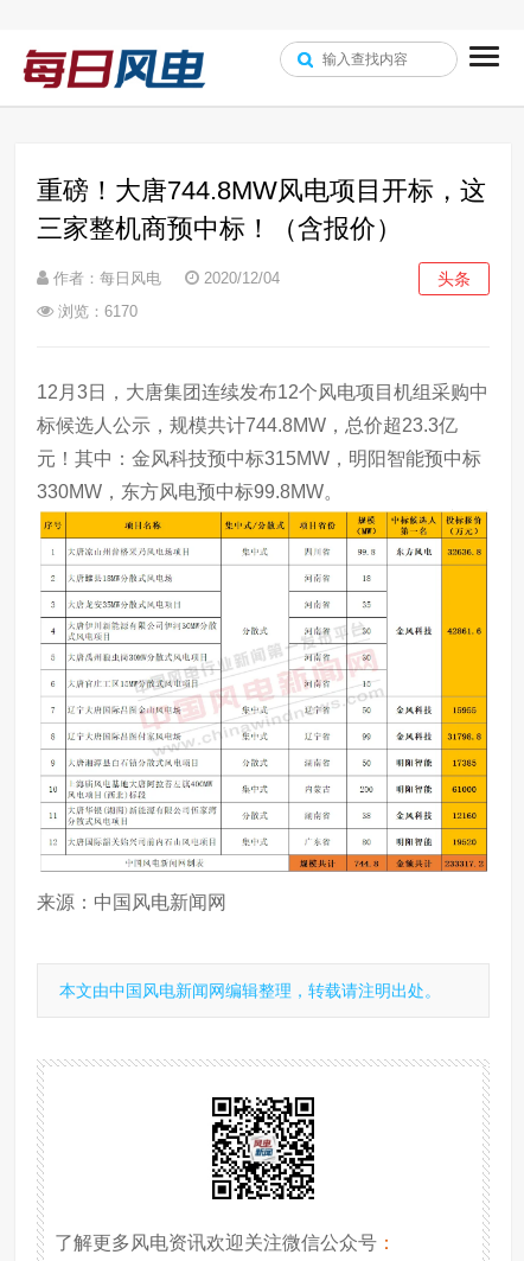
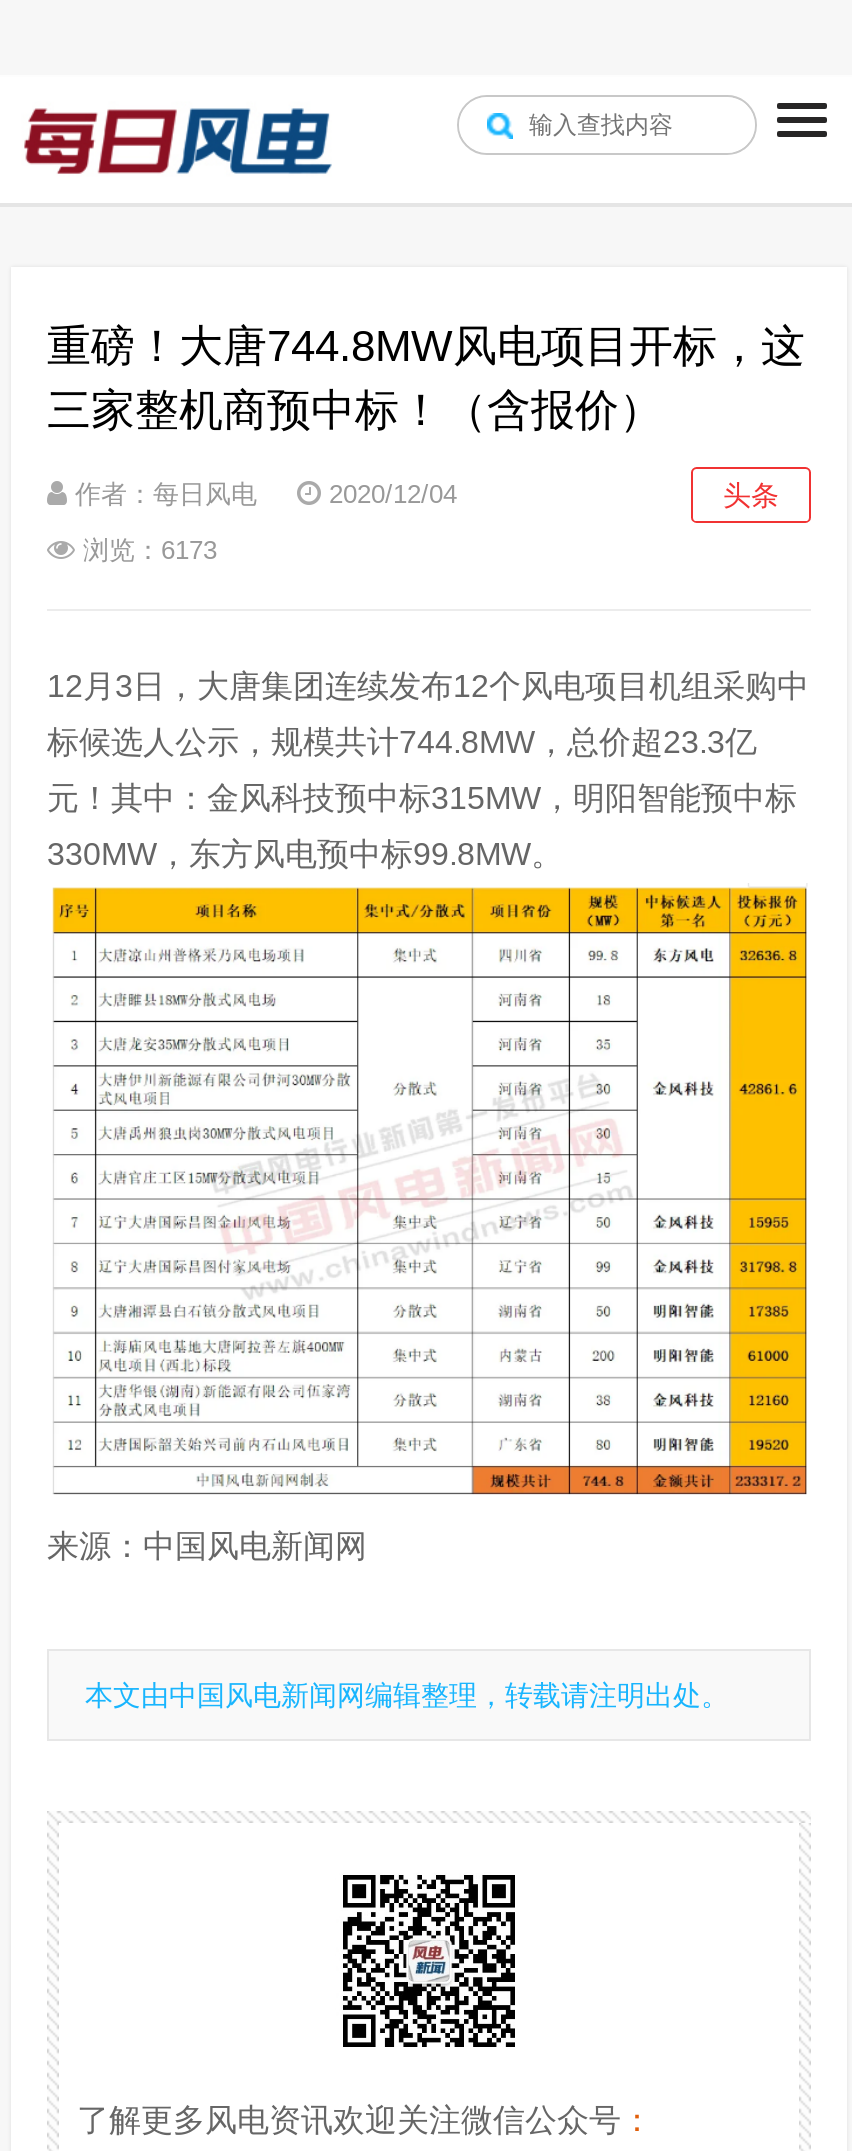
- 浏览：6170
+ 浏览：6173
